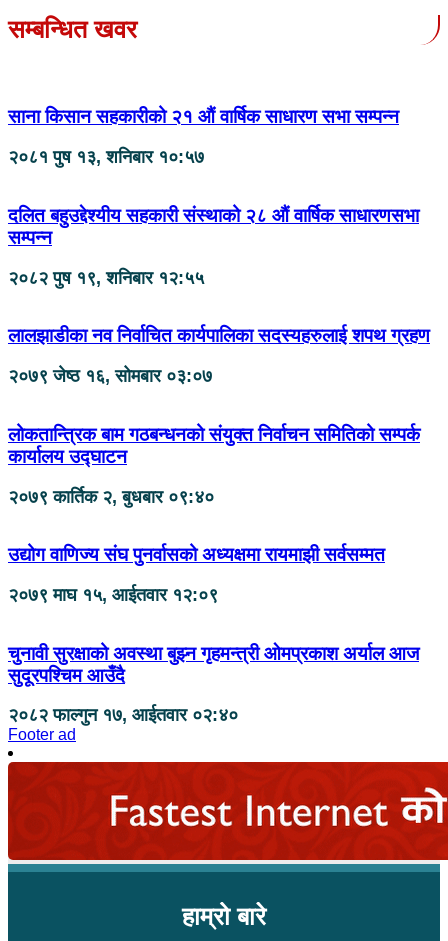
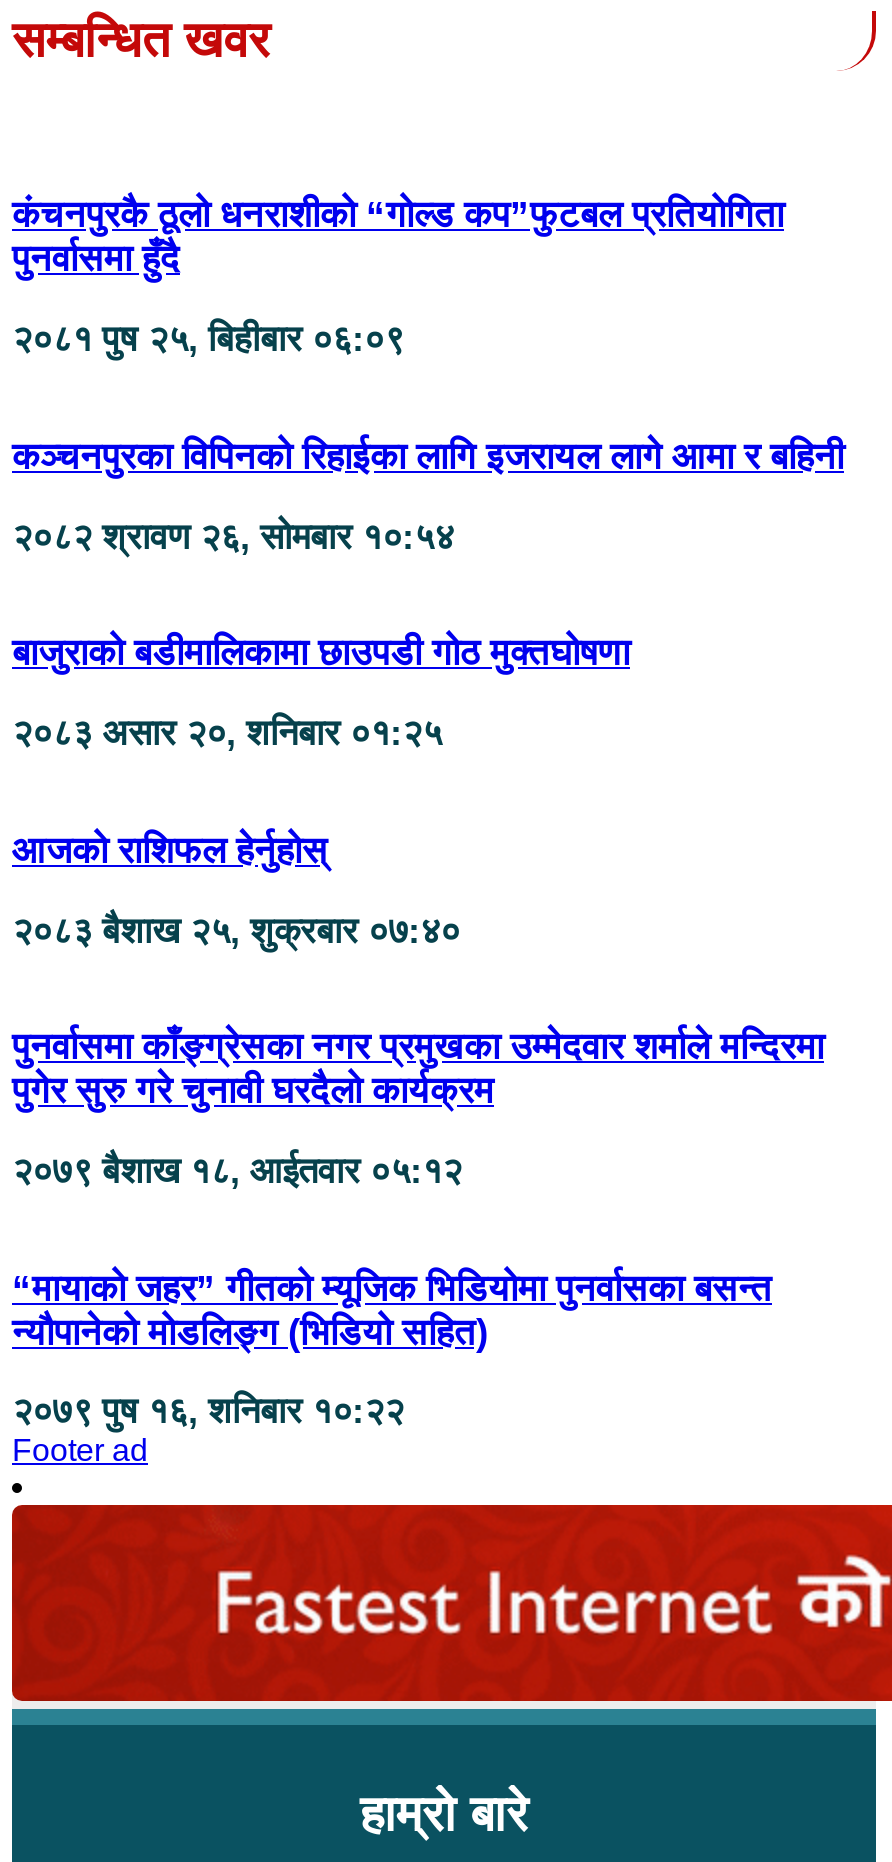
- साना किसान सहकारीको २१ औं वार्षिक साधारण सभा सम्पन्न
+ कंचनपुरकै ठूलो धनराशीको “गोल्ड कप”फुटबल प्रतियोगिता
+ पुनर्वासमा हुँदै

- २०८१ पुष १३, शनिबार १०:५७
+ २०८१ पुष २५, बिहीबार ०६:०९

- दलित बहुउद्देश्यीय सहकारी संस्थाको २८ औं वार्षिक साधारणसभा
- सम्पन्न
+ कञ्चनपुरका विपिनको रिहाईका लागि इजरायल लागे आमा र बहिनी

- २०८२ पुष १९, शनिबार १२:५५
+ २०८२ श्रावण २६, सोमबार १०:५४

- लालझाडीका नव निर्वाचित कार्यपालिका सदस्यहरुलाई शपथ ग्रहण
+ बाजुराको बडीमालिकामा छाउपडी गोठ मुक्तघोषणा

- २०७९ जेष्ठ १६, सोमबार ०३:०७
+ २०८३ असार २०, शनिबार ०१:२५

- लोकतान्त्रिक बाम गठबन्धनको संयुक्त निर्वाचन समितिको सम्पर्क
- कार्यालय उद्घाटन
+ आजको राशिफल हेर्नुहोस्

- २०७९ कार्तिक २, बुधबार ०९:४०
+ २०८३ बैशाख २५, शुक्रबार ०७:४०

- उद्योग वाणिज्य संघ पुनर्वासको अध्यक्षमा रायमाझी सर्वसम्मत
+ पुनर्वासमा काँङ्ग्रेसका नगर प्रमुखका उम्मेदवार शर्माले मन्दिरमा
+ पुगेर सुरु गरे चुनावी घरदैलो कार्यक्रम

- २०७९ माघ १५, आईतवार १२:०९
+ २०७९ बैशाख १८, आईतवार ०५:१२

- चुनावी सुरक्षाको अवस्था बुझ्न गृहमन्त्री ओमप्रकाश अर्याल आज
- सुदूरपश्चिम आउँदै
+ “मायाको जहर” गीतको म्यूजिक भिडियोमा पुनर्वासका बसन्त
+ न्यौपानेको मोडलिङ्ग (भिडियो सहित)

- २०८२ फाल्गुन १७, आईतवार ०२:४०
+ २०७९ पुष १६, शनिबार १०:२२
